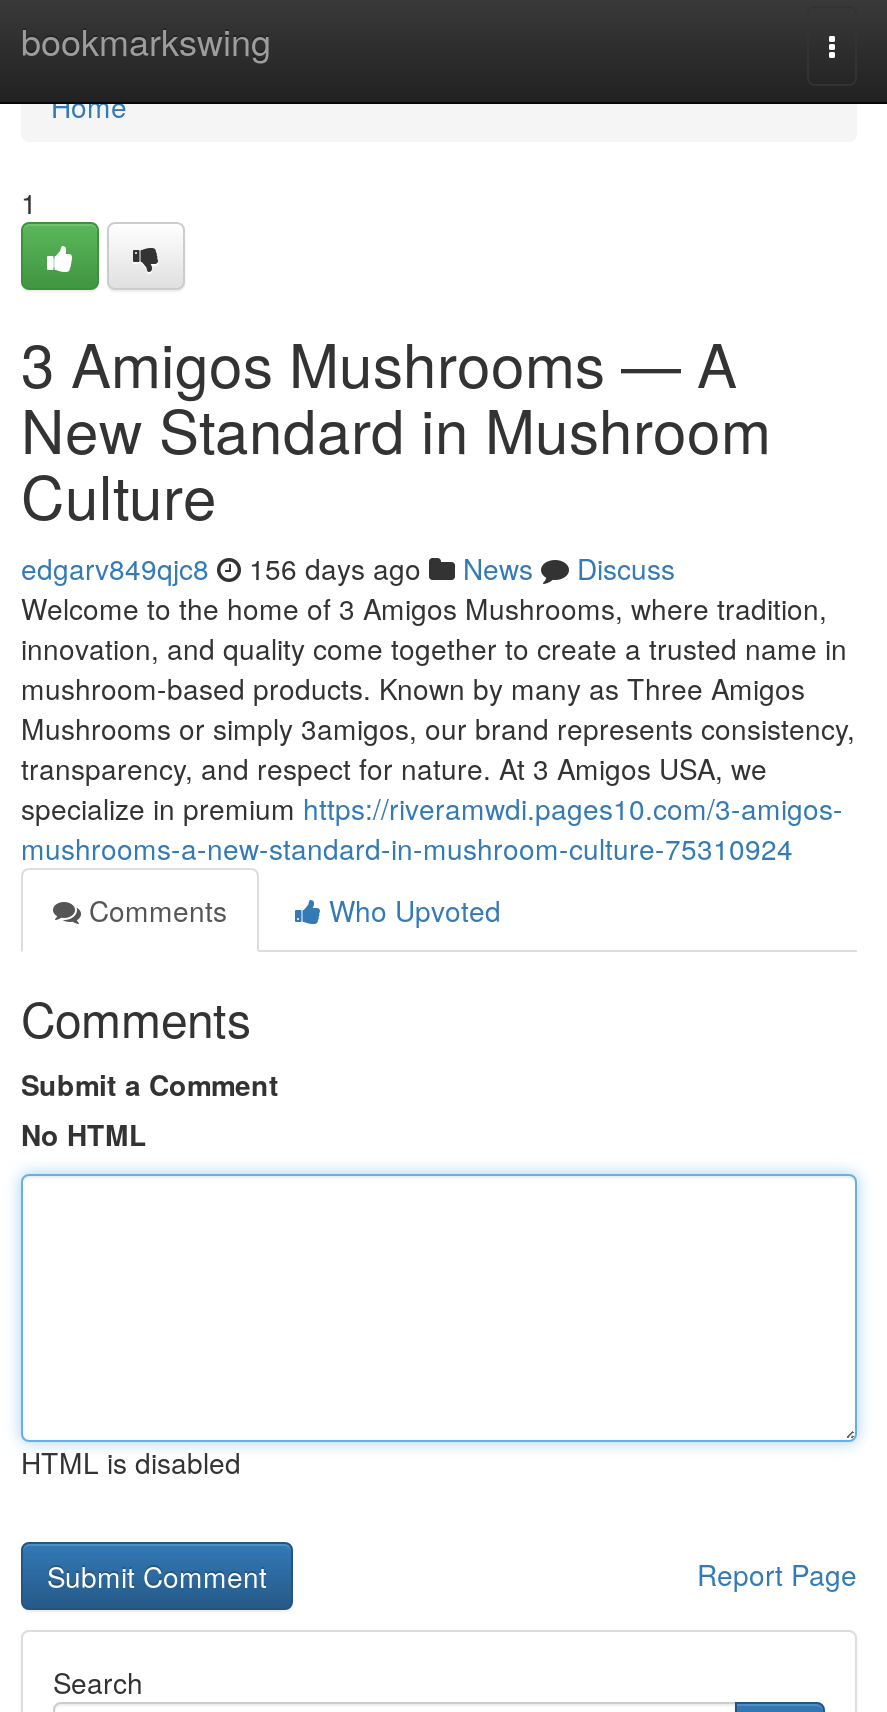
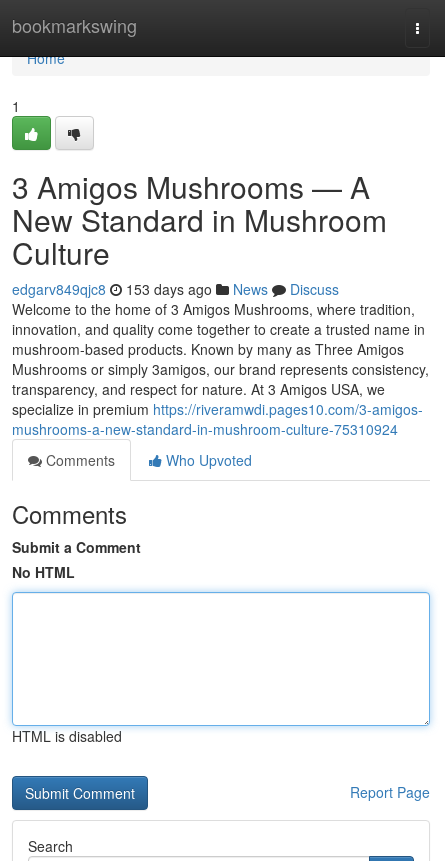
- edgarv849qjc8 156 days ago News Discuss
+ edgarv849qjc8 153 days ago News Discuss
